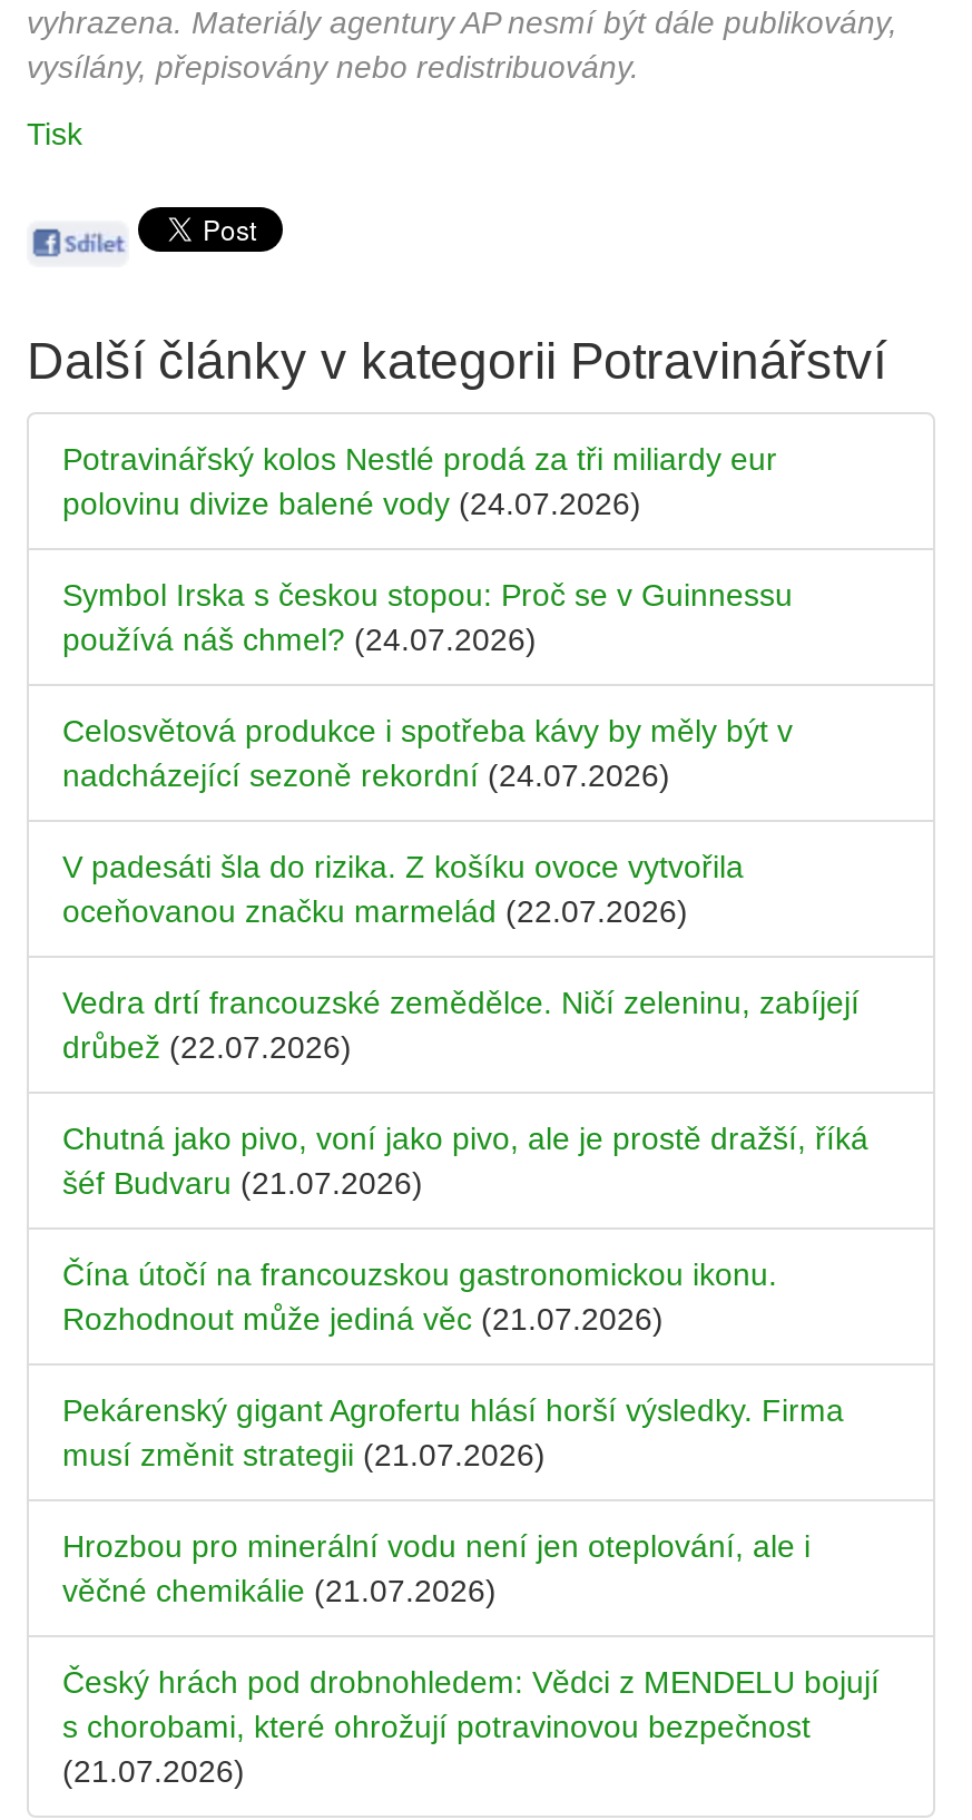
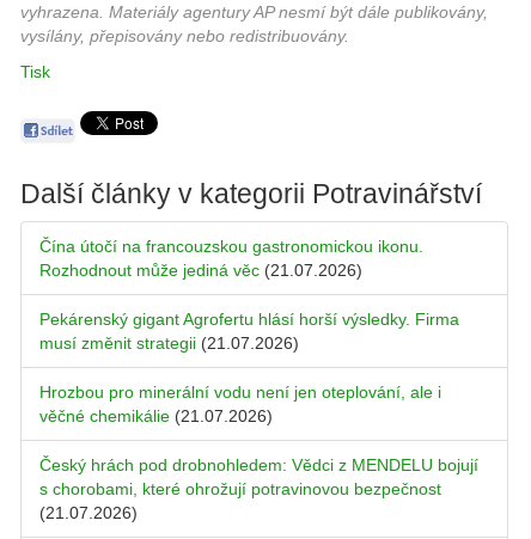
- Potravinářský kolos Nestlé prodá za tři miliardy eur
- polovinu divize balené vody (24.07.2026)
- Symbol Irska s českou stopou: Proč se v Guinnessu
- používá náš chmel? (24.07.2026)
- Celosvětová produkce i spotřeba kávy by měly být v
- nadcházející sezoně rekordní (24.07.2026)
- V padesáti šla do rizika. Z košíku ovoce vytvořila
- oceňovanou značku marmelád (22.07.2026)
- Vedra drtí francouzské zemědělce. Ničí zeleninu, zabíjejí
- drůbež (22.07.2026)
- Chutná jako pivo, voní jako pivo, ale je prostě dražší, říká
- šéf Budvaru (21.07.2026)
